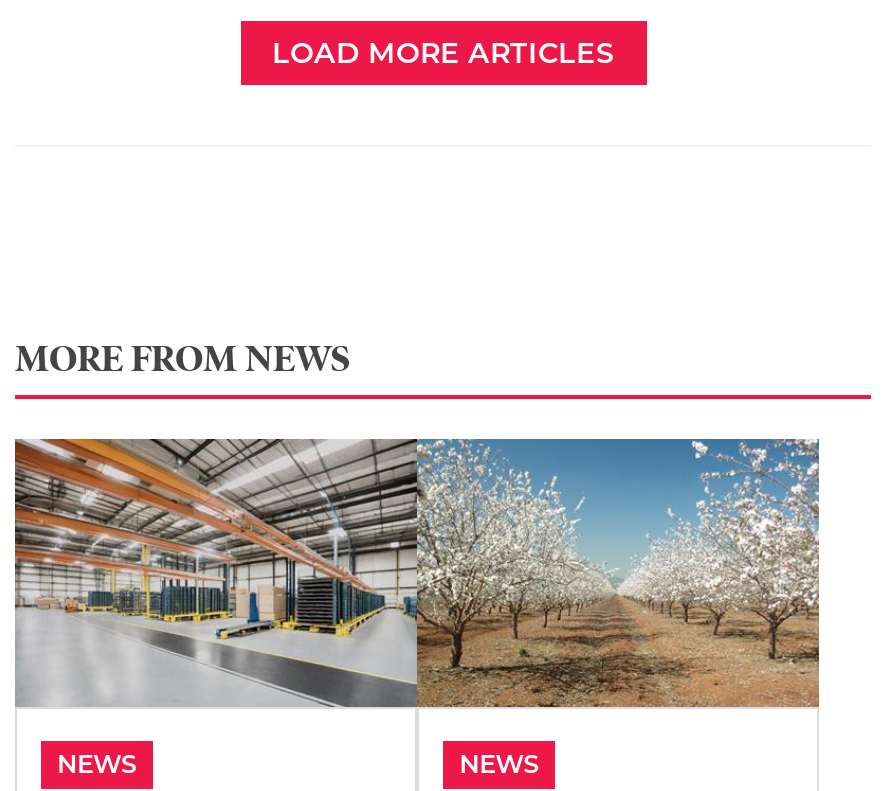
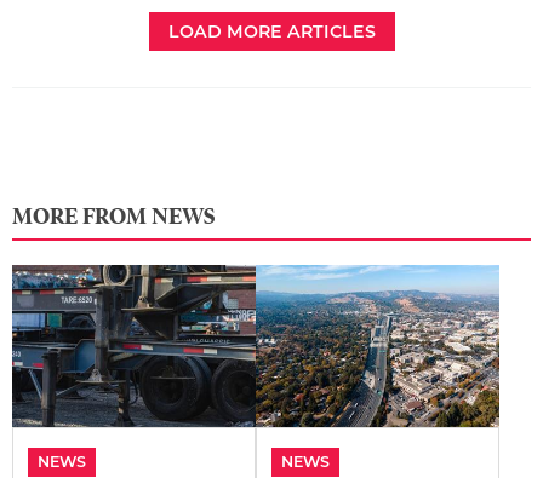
- [image]
+ [image]
